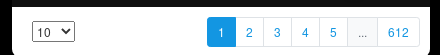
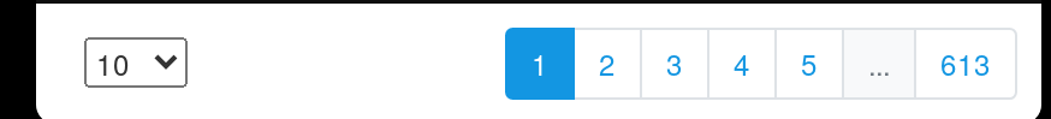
- 612
+ 613
